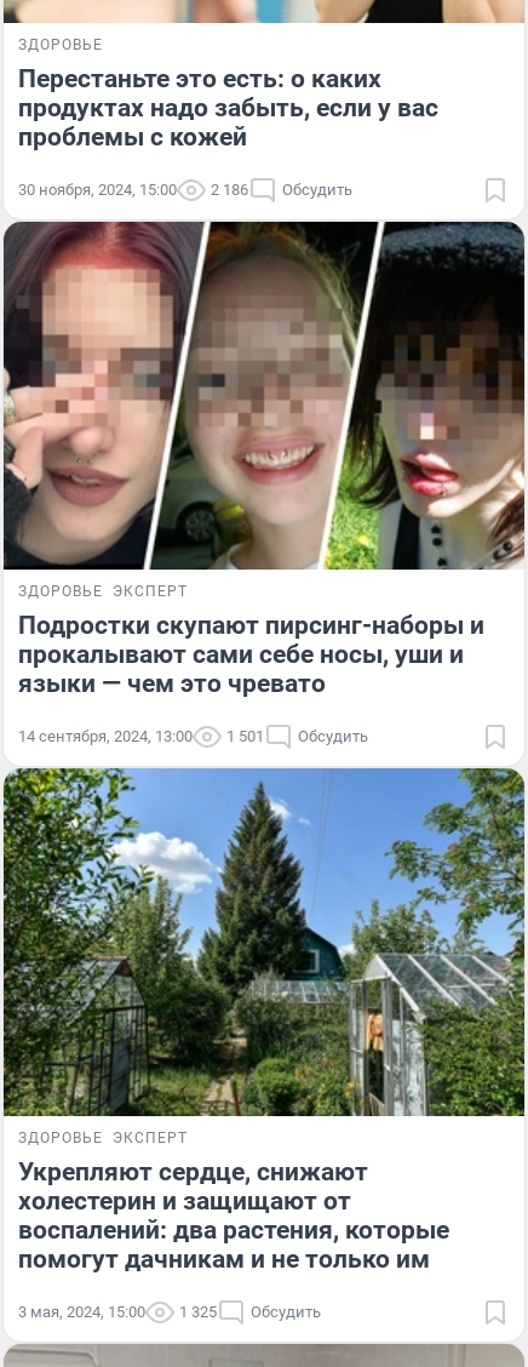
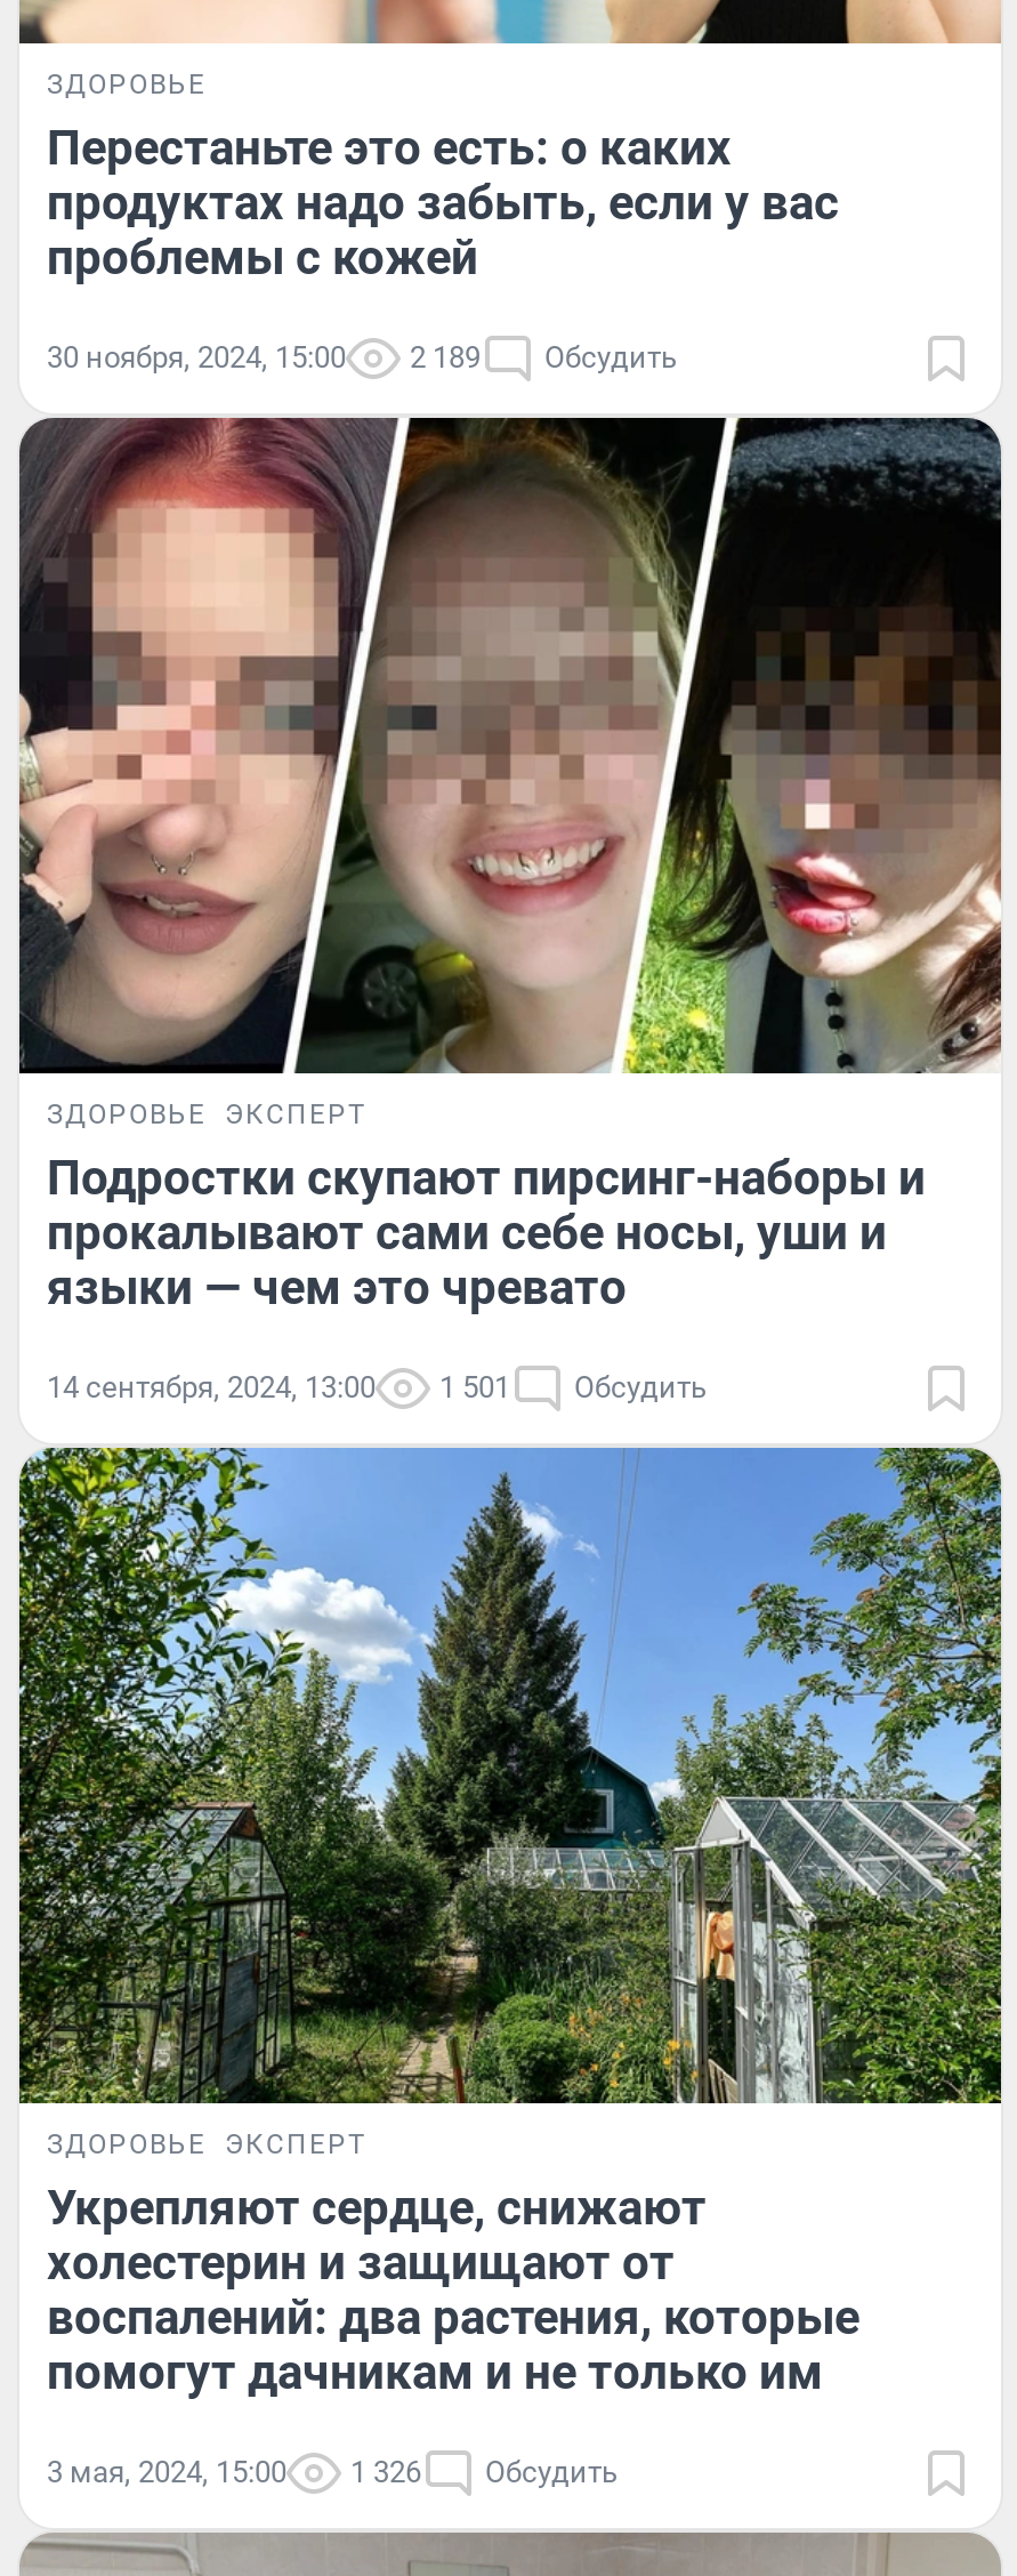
- 30 ноября, 2024, 15:00 2 186 Обсудить
+ 30 ноября, 2024, 15:00 2 189 Обсудить

- 1 325
+ 1 326
